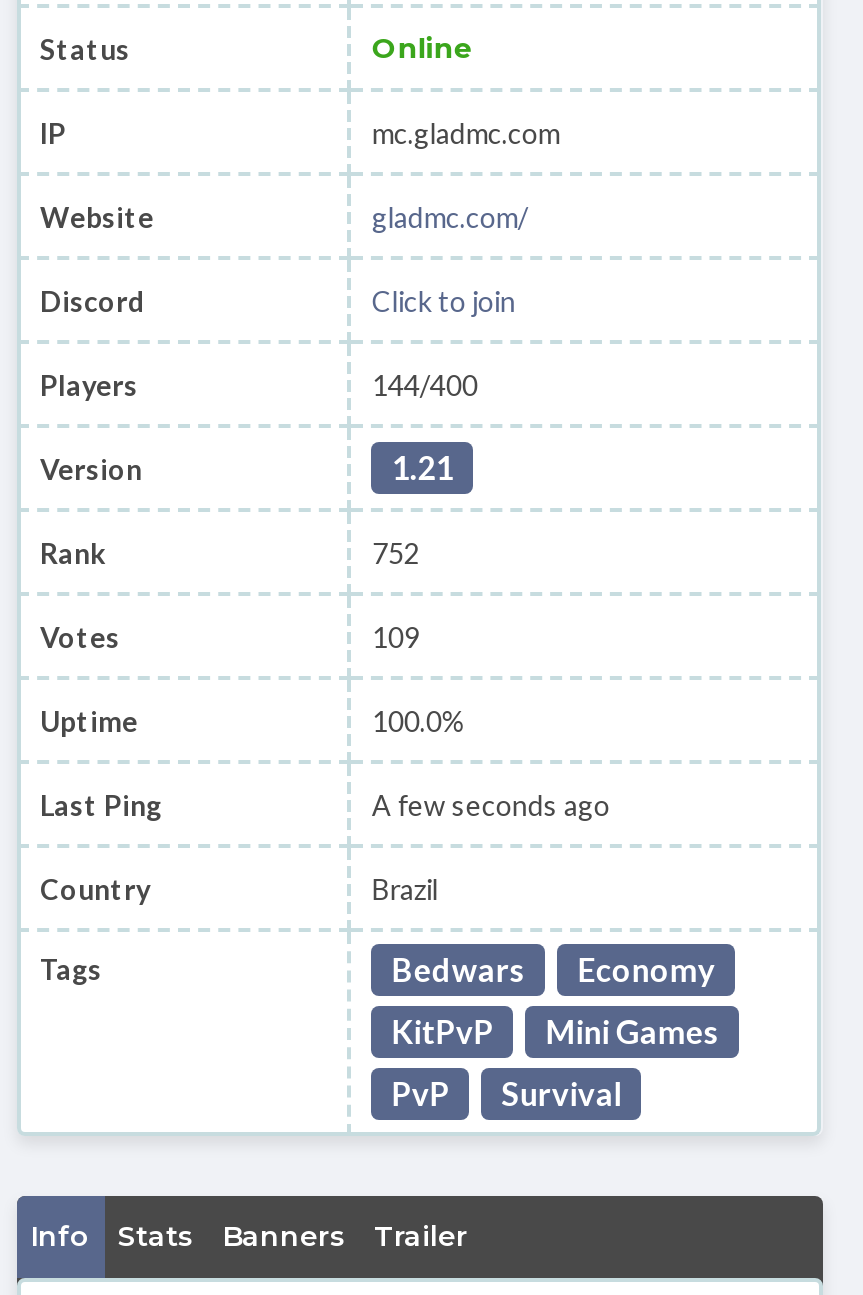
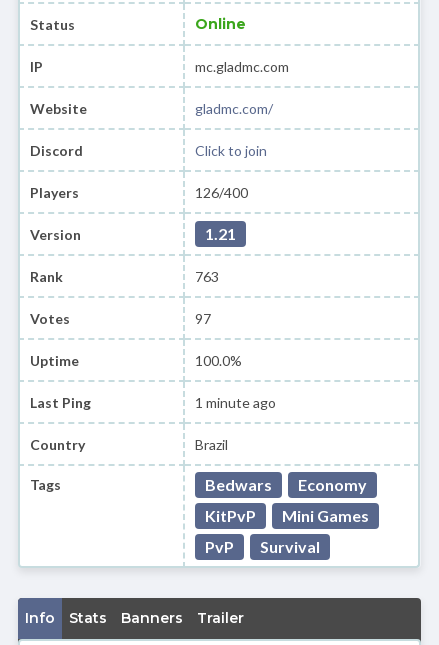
- 144/400
+ 126/400

- 752
+ 763

- 109
+ 97

- A few seconds ago
+ 1 minute ago
